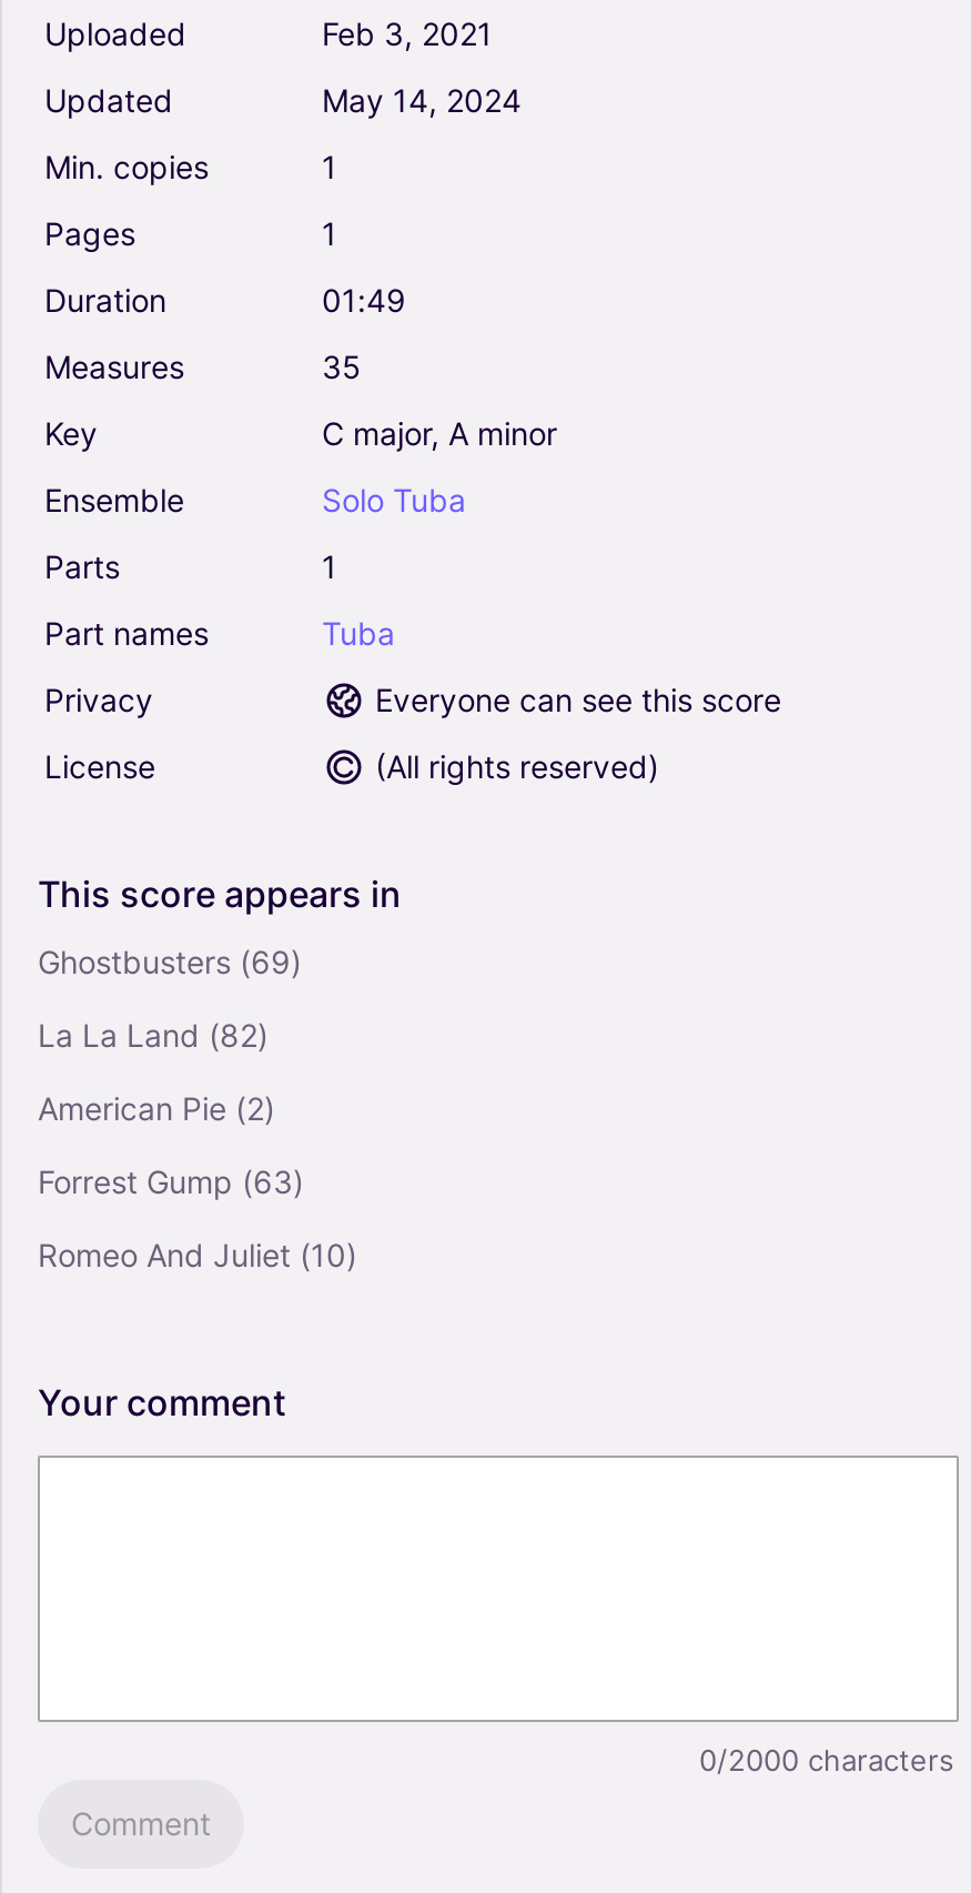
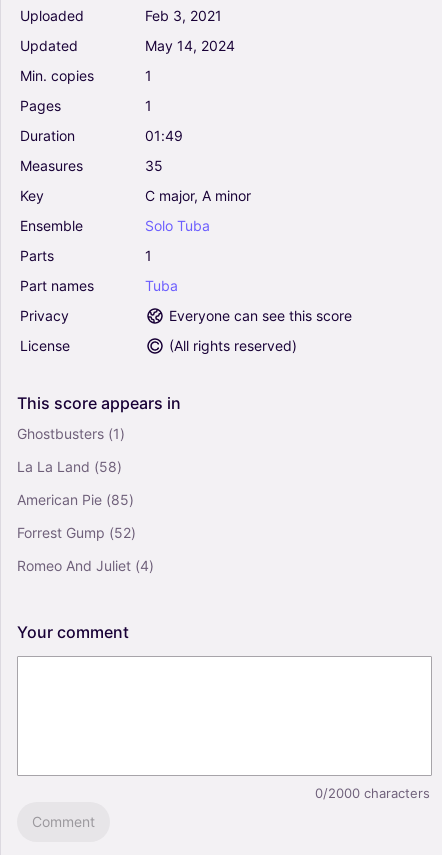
- Ghostbusters (69)
+ Ghostbusters (1)

- La La Land (82)
+ La La Land (58)

- American Pie (2)
+ American Pie (85)

- Forrest Gump (63)
+ Forrest Gump (52)

- Romeo And Juliet (10)
+ Romeo And Juliet (4)
